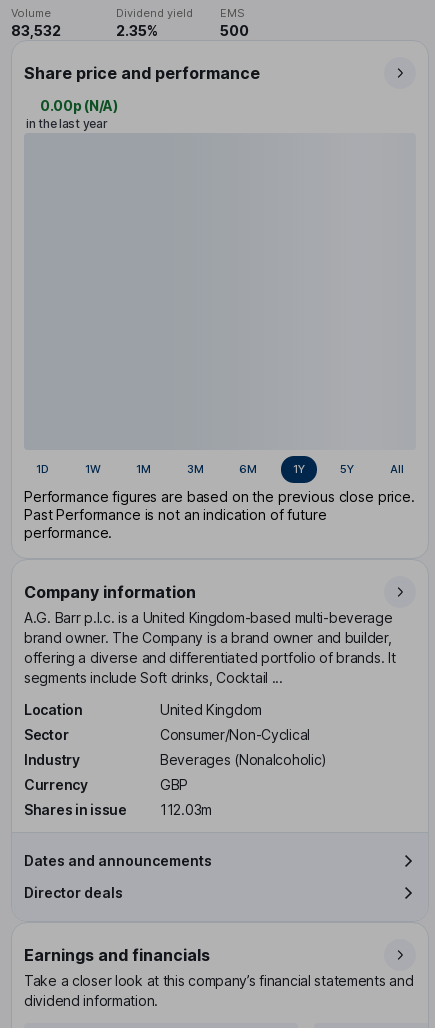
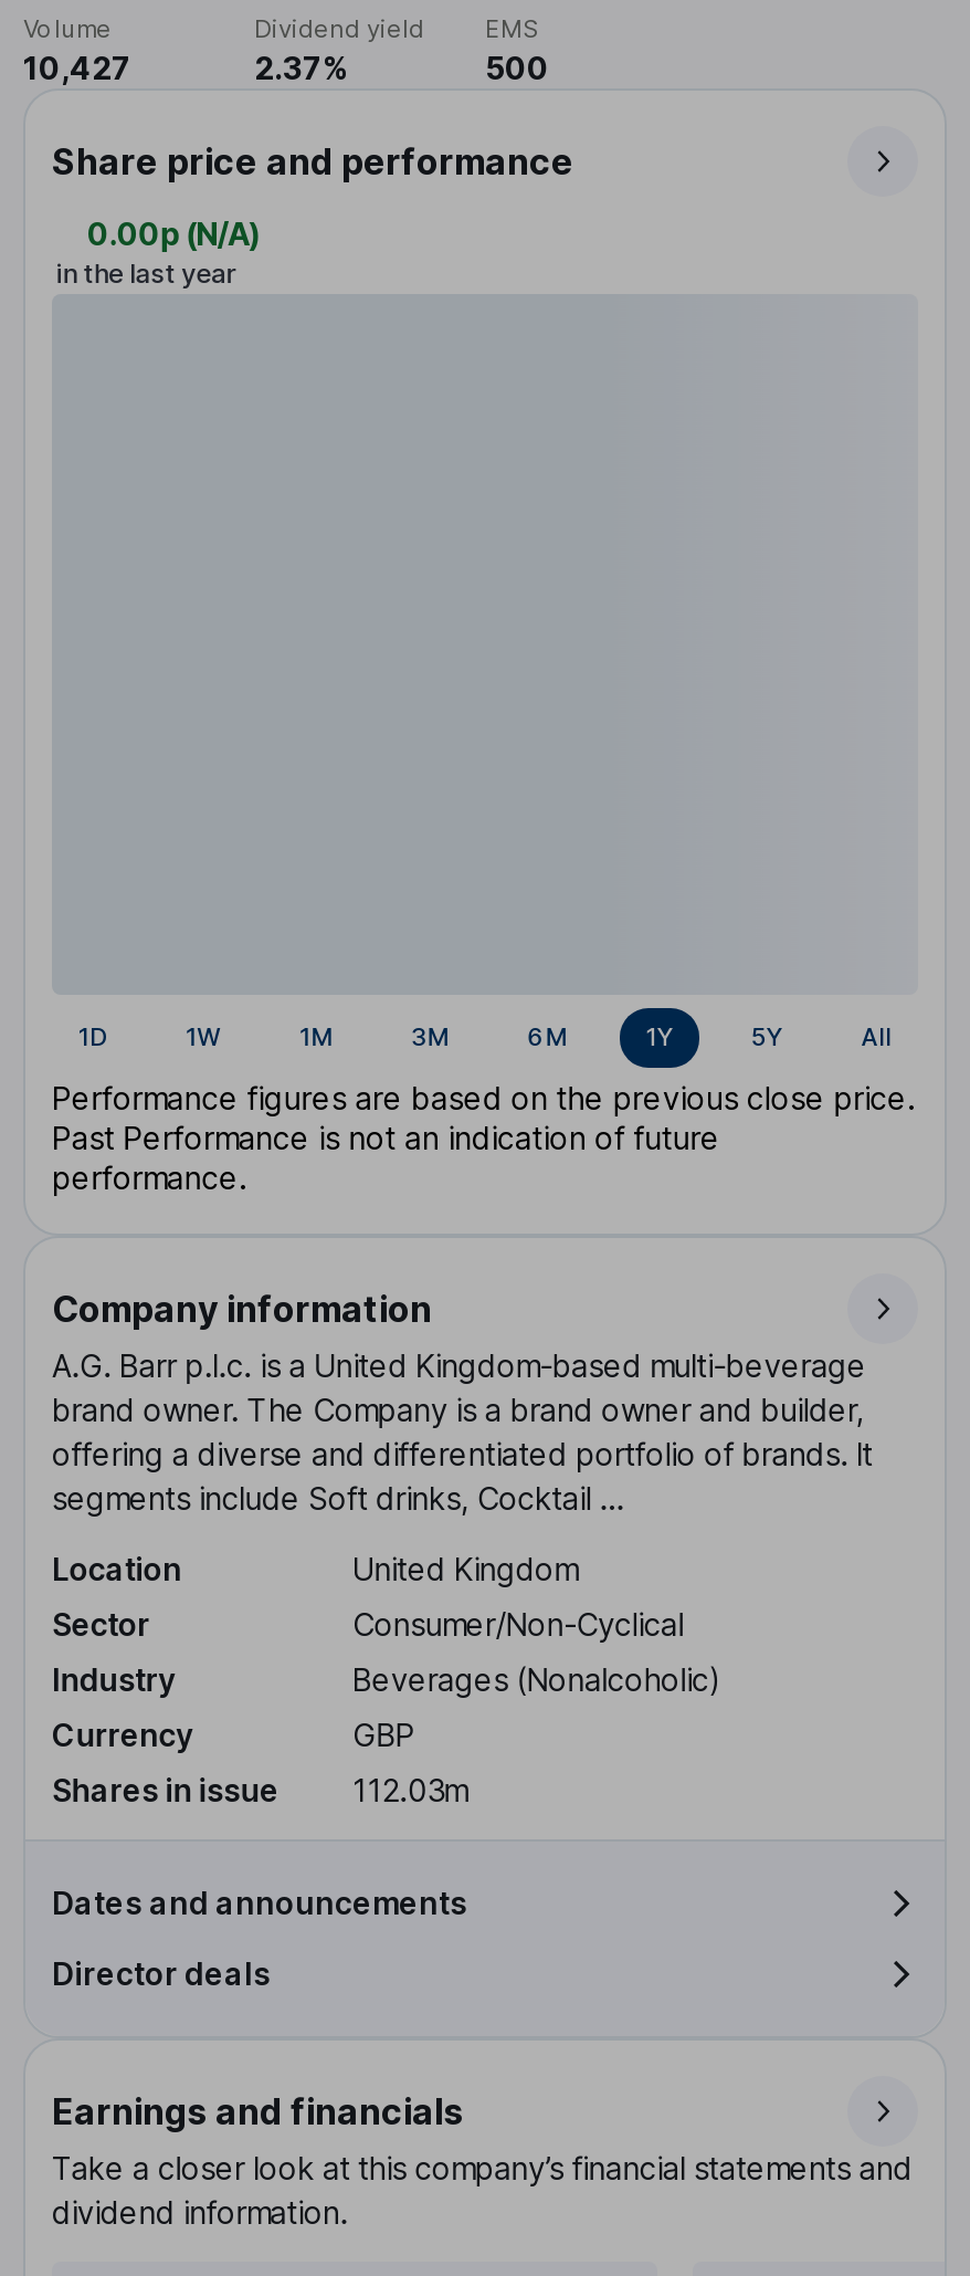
- 83,532
+ 10,427

- 2.35%
+ 2.37%
